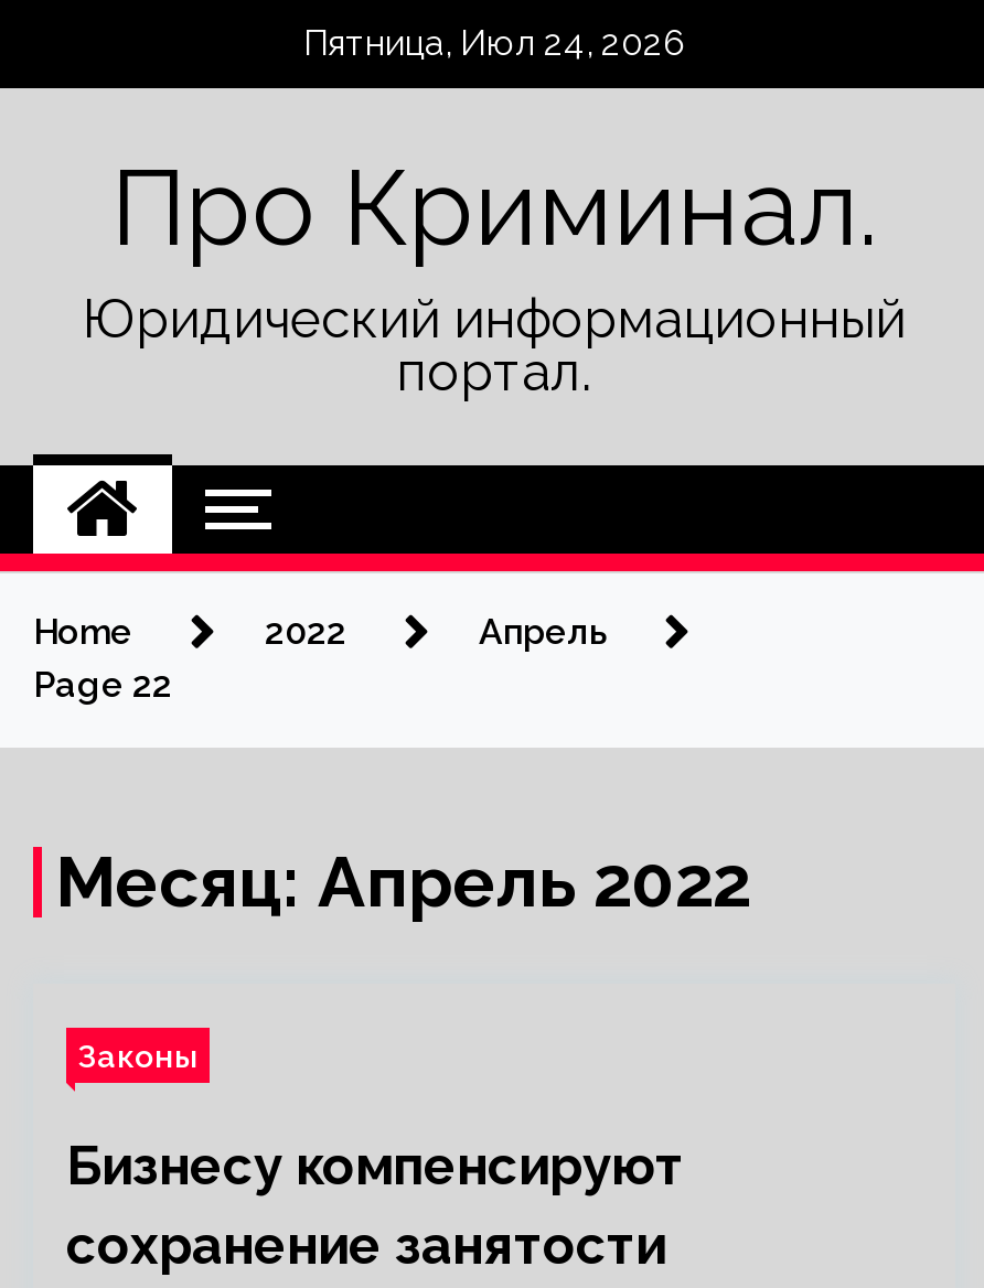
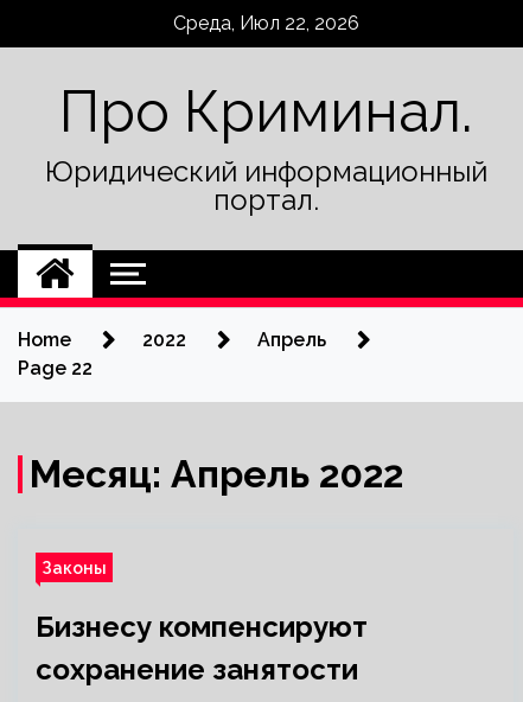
- Пятница, Июл 24, 2026
+ Среда, Июл 22, 2026
